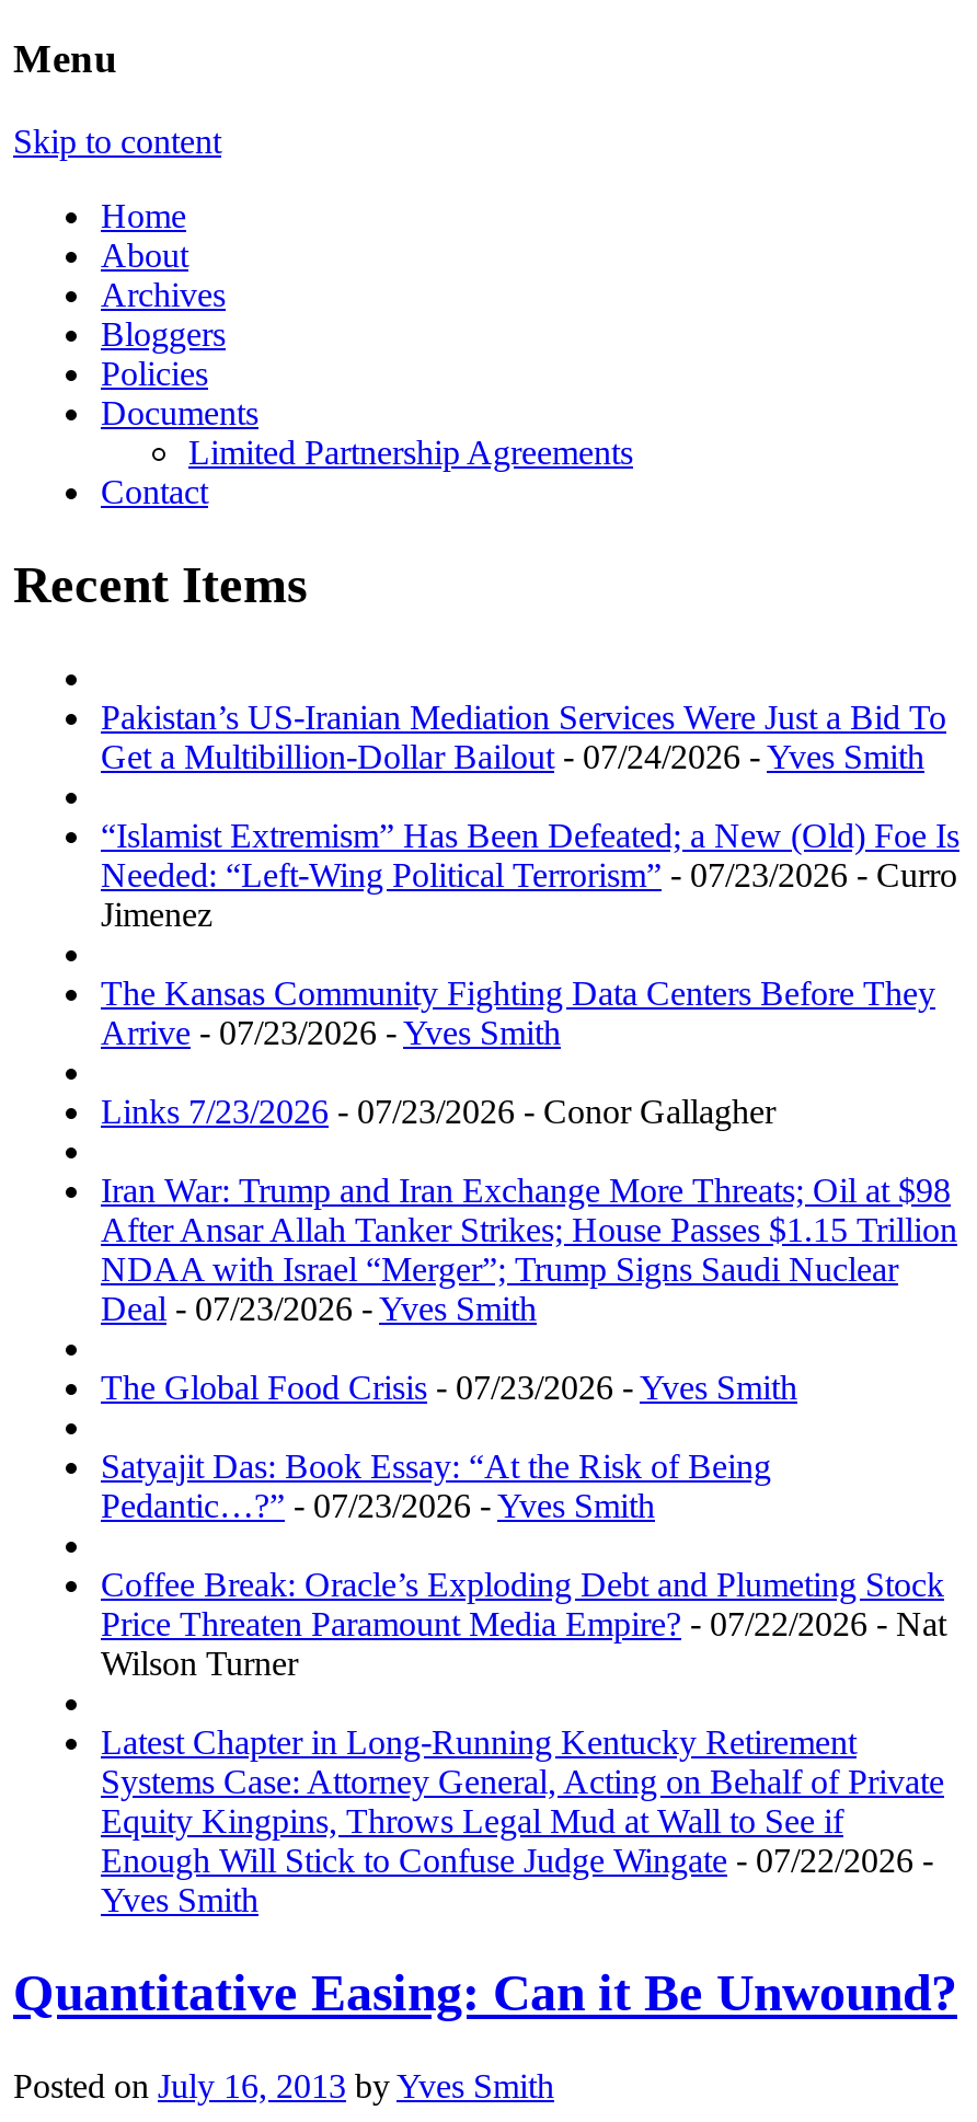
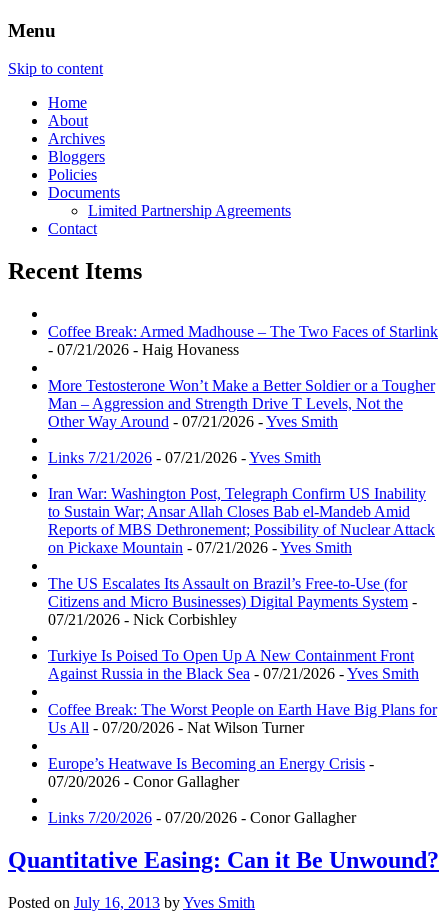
- Pakistan’s US-Iranian Mediation Services Were Just a Bid To
- Get a Multibillion-Dollar Bailout - 07/24/2026 - Yves Smith
+ Coffee Break: Armed Madhouse – The Two Faces of Starlink
+ - 07/21/2026 - Haig Hovaness

- “Islamist Extremism” Has Been Defeated; a New (Old) Foe Is
- Needed: “Left-Wing Political Terrorism” - 07/23/2026 - Curro
- Jimenez
+ More Testosterone Won’t Make a Better Soldier or a Tougher
+ Man – Aggression and Strength Drive T Levels, Not the
+ Other Way Around - 07/21/2026 - Yves Smith

- The Kansas Community Fighting Data Centers Before They
- Arrive - 07/23/2026 - Yves Smith
+ Links 7/21/2026 - 07/21/2026 - Yves Smith

- Links 7/23/2026 - 07/23/2026 - Conor Gallagher
+ Iran War: Washington Post, Telegraph Confirm US Inability
+ to Sustain War; Ansar Allah Closes Bab el-Mandeb Amid
+ Reports of MBS Dethronement; Possibility of Nuclear Attack
+ on Pickaxe Mountain - 07/21/2026 - Yves Smith

- Iran War: Trump and Iran Exchange More Threats; Oil at $98
- After Ansar Allah Tanker Strikes; House Passes $1.15 Trillion
- NDAA with Israel “Merger”; Trump Signs Saudi Nuclear
- Deal - 07/23/2026 - Yves Smith
+ The US Escalates Its Assault on Brazil’s Free-to-Use (for
+ Citizens and Micro Businesses) Digital Payments System -
+ 07/21/2026 - Nick Corbishley

- The Global Food Crisis - 07/23/2026 - Yves Smith
+ Turkiye Is Poised To Open Up A New Containment Front
+ Against Russia in the Black Sea - 07/21/2026 - Yves Smith

- Satyajit Das: Book Essay: “At the Risk of Being
- Pedantic…?” - 07/23/2026 - Yves Smith
+ Coffee Break: The Worst People on Earth Have Big Plans for
+ Us All - 07/20/2026 - Nat Wilson Turner

- Coffee Break: Oracle’s Exploding Debt and Plumeting Stock
- Price Threaten Paramount Media Empire? - 07/22/2026 - Nat
- Wilson Turner
+ Europe’s Heatwave Is Becoming an Energy Crisis -
+ 07/20/2026 - Conor Gallagher

- Latest Chapter in Long-Running Kentucky Retirement
- Systems Case: Attorney General, Acting on Behalf of Private
- Equity Kingpins, Throws Legal Mud at Wall to See if
- Enough Will Stick to Confuse Judge Wingate - 07/22/2026 -
- Yves Smith
+ Links 7/20/2026 - 07/20/2026 - Conor Gallagher
